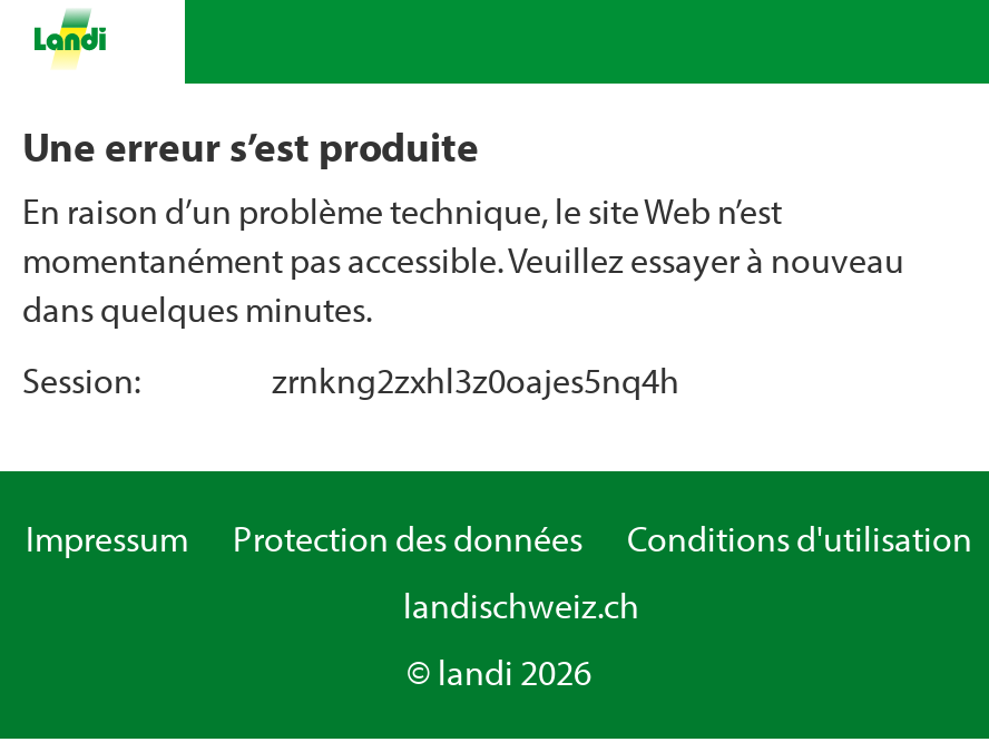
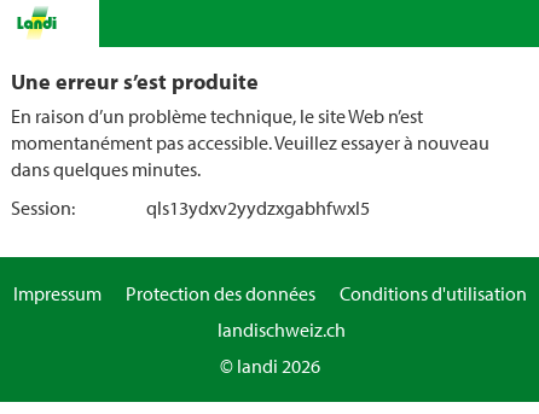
- zrnkng2zxhl3z0oajes5nq4h
+ qls13ydxv2yydzxgabhfwxl5
